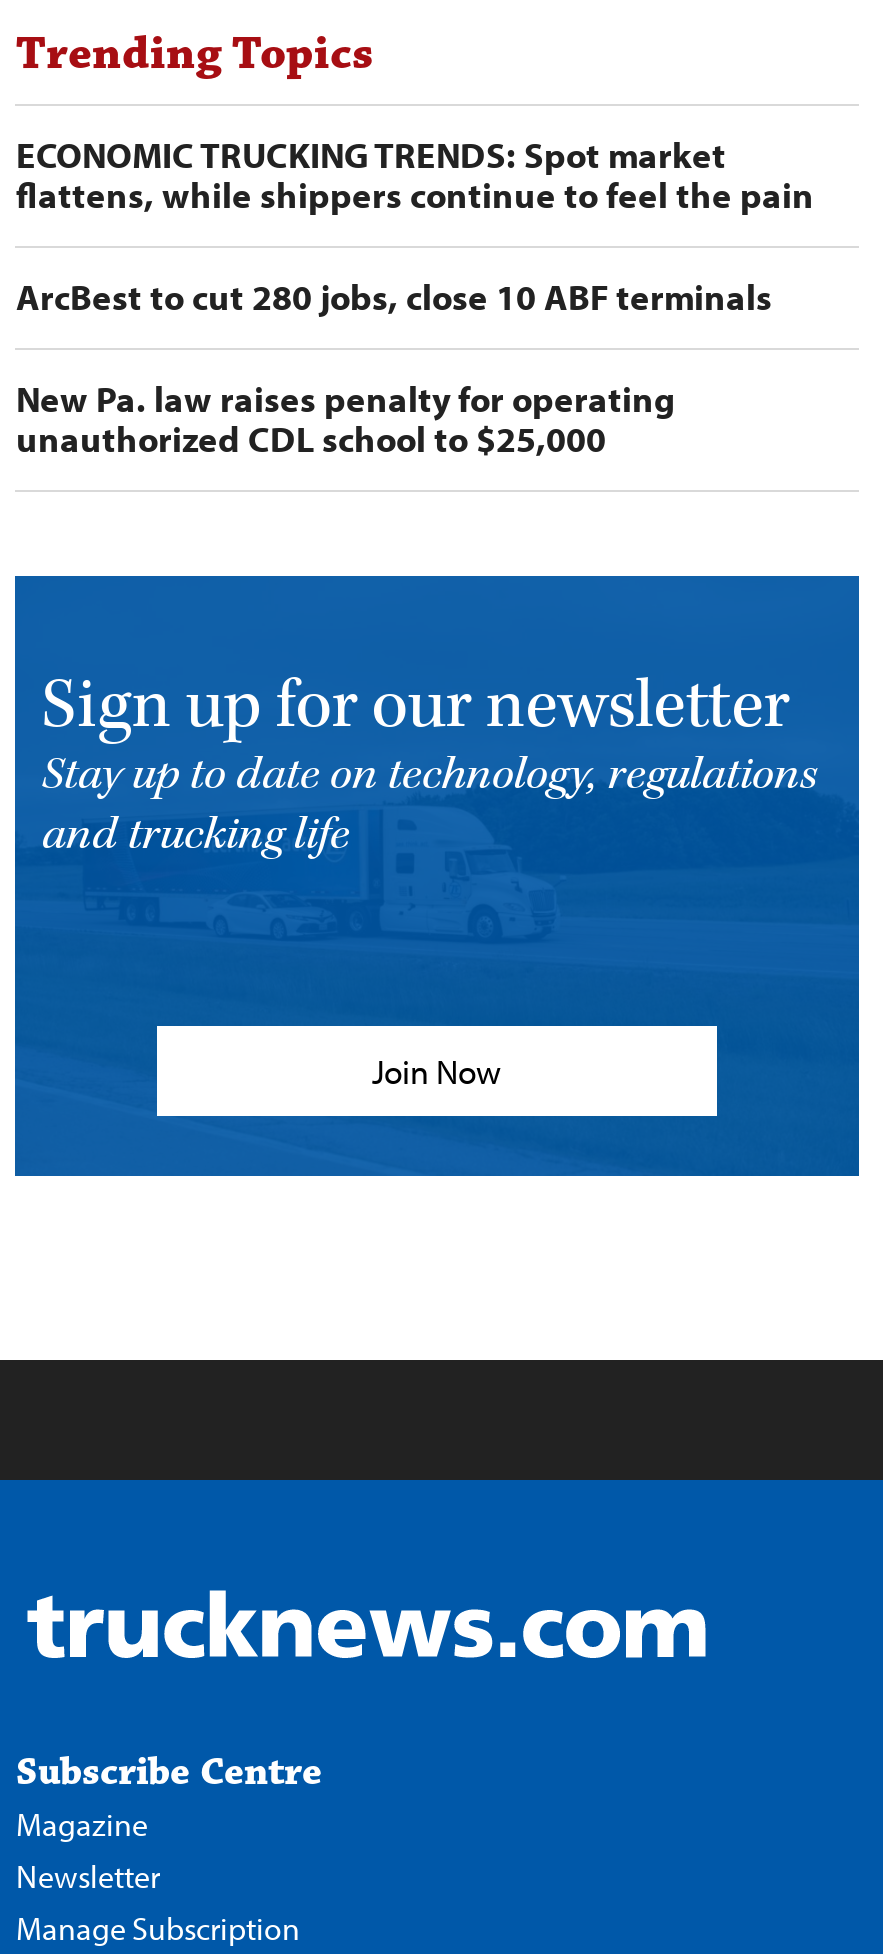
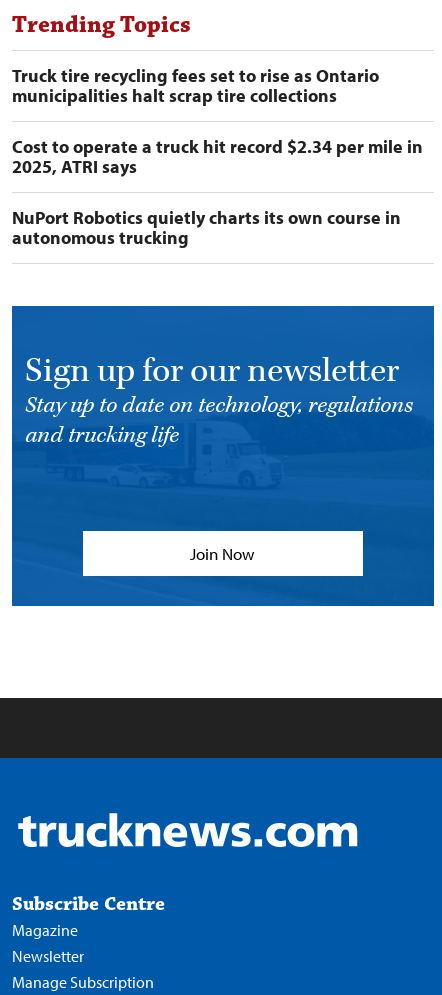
- ECONOMIC TRUCKING TRENDS: Spot market
- flattens, while shippers continue to feel the pain
+ Truck tire recycling fees set to rise as Ontario
+ municipalities halt scrap tire collections

- ArcBest to cut 280 jobs, close 10 ABF terminals
+ Cost to operate a truck hit record $2.34 per mile in
+ 2025, ATRI says

- New Pa. law raises penalty for operating
- unauthorized CDL school to $25,000
+ NuPort Robotics quietly charts its own course in
+ autonomous trucking
